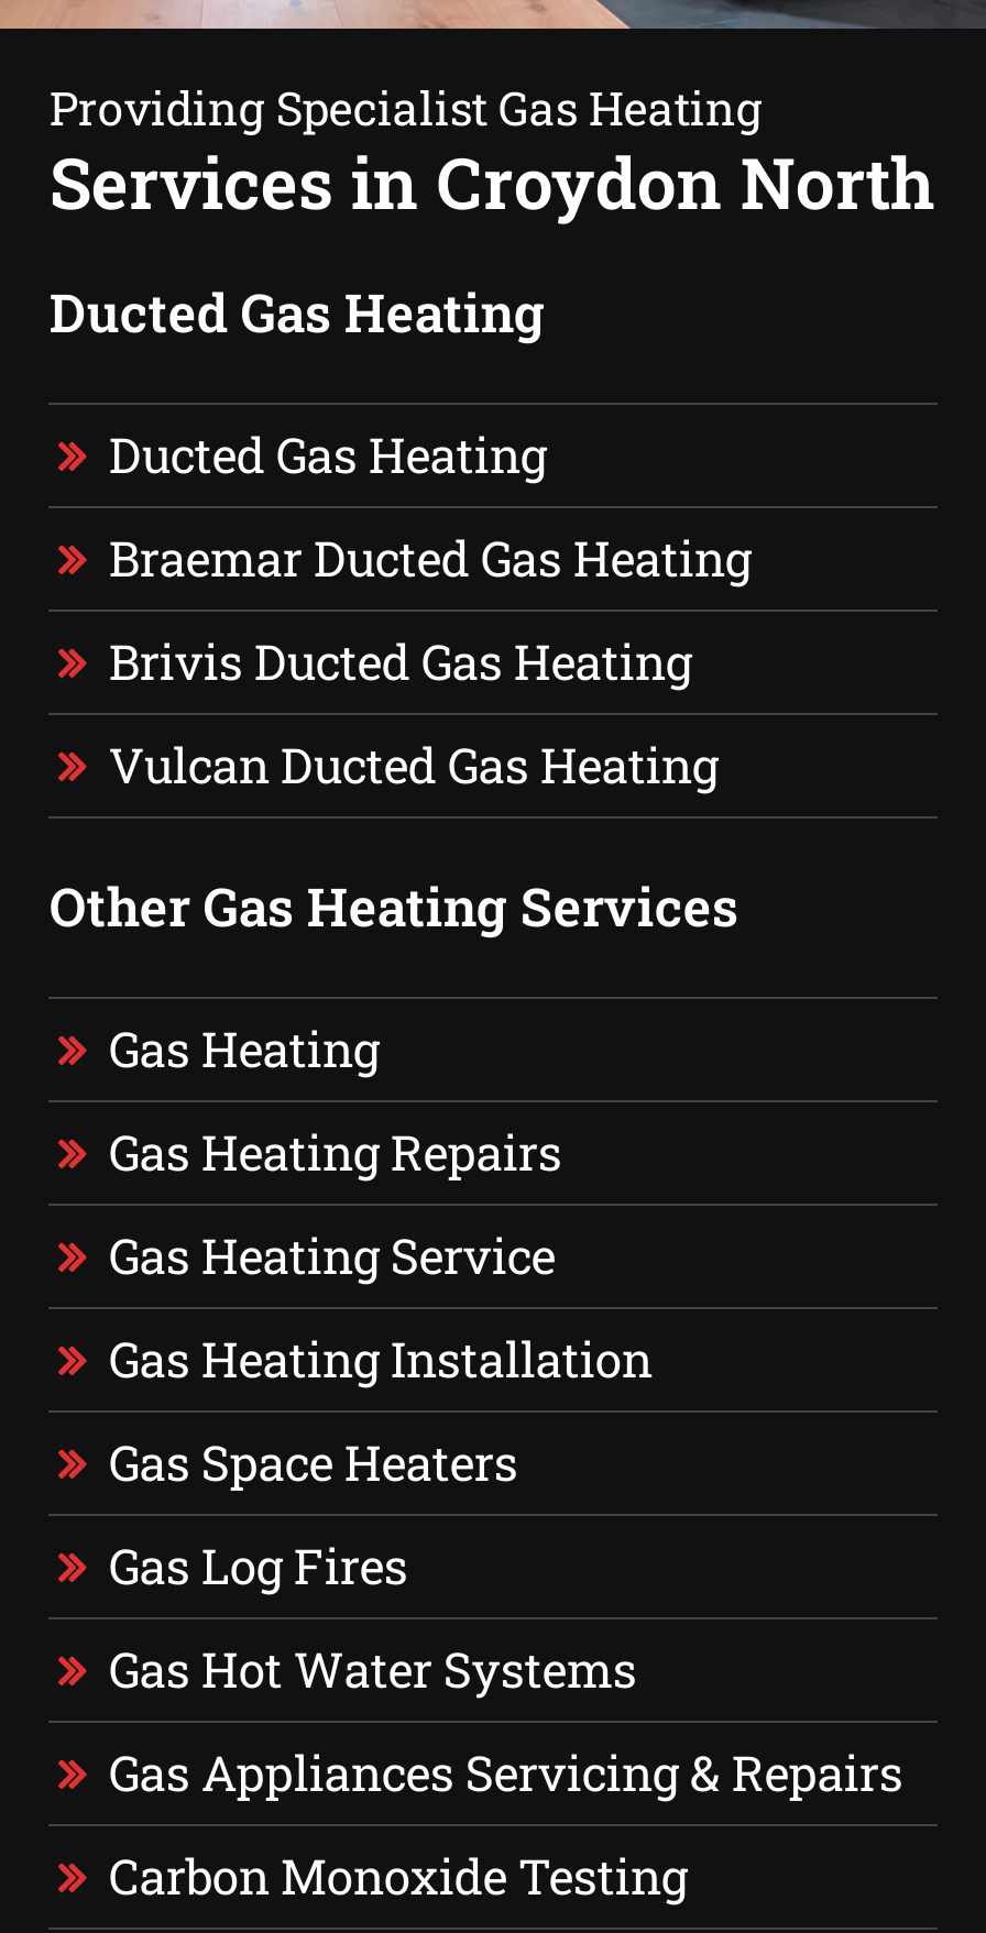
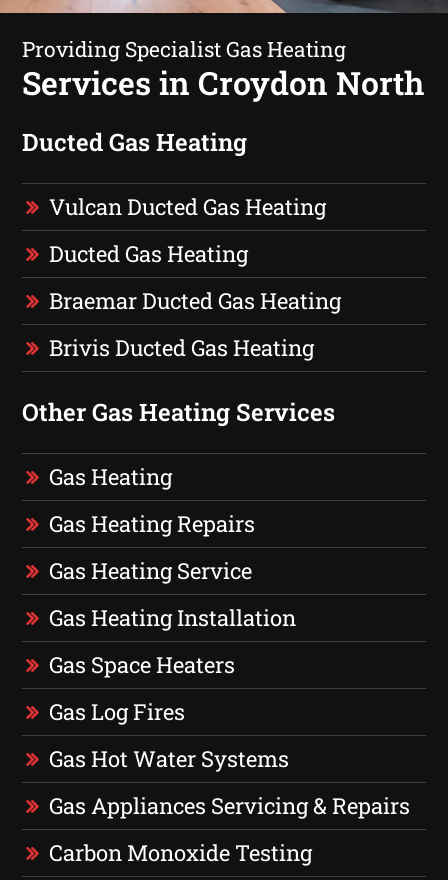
moved down: Ducted Gas Heating | Braemar Ducted Gas Heating | Brivis Ducted Gas Heating

moved up: Vulcan Ducted Gas Heating
